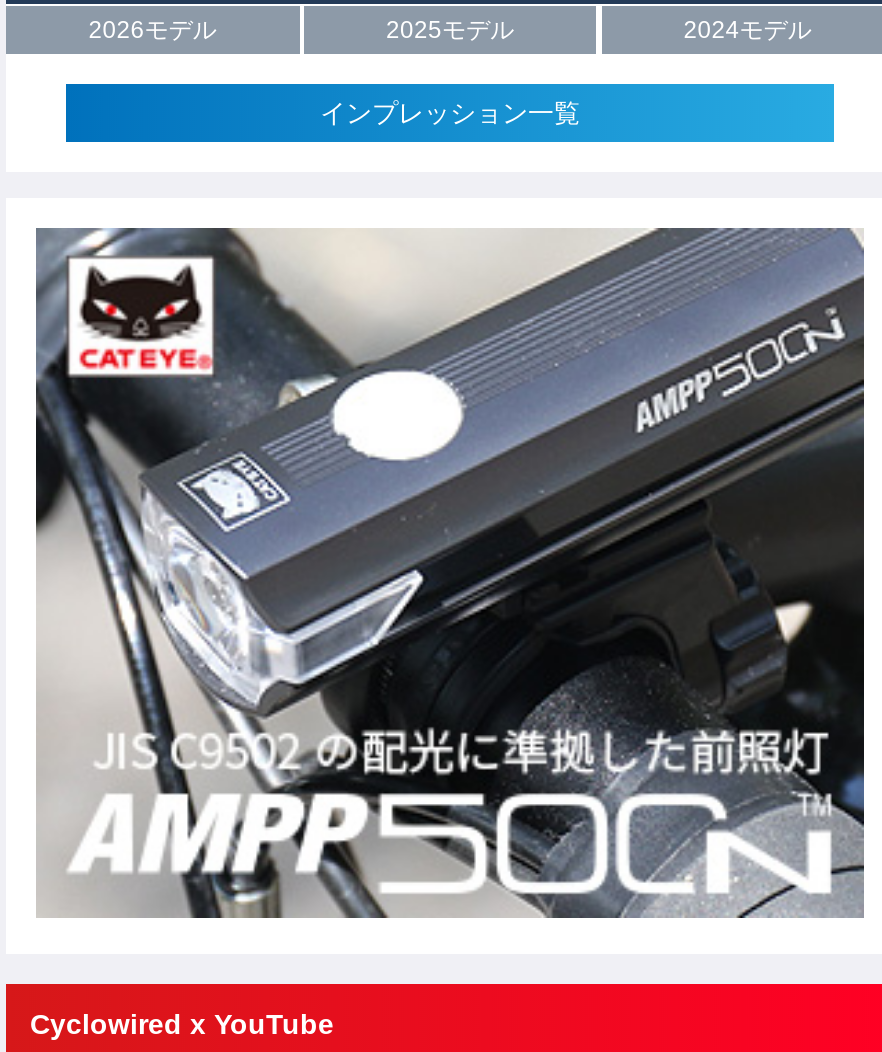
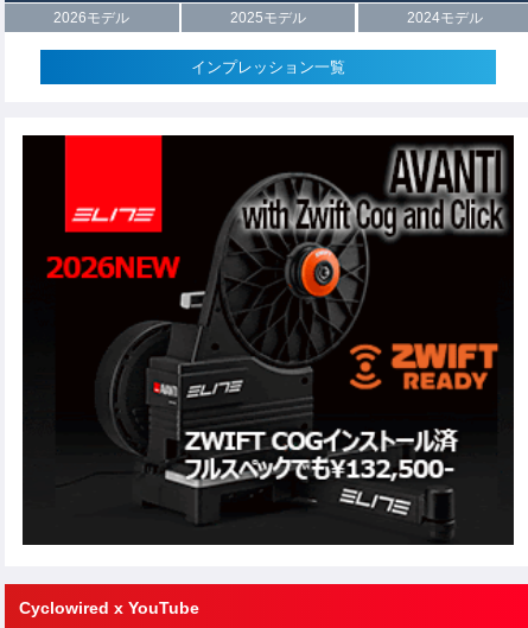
- [image]
+ [image]
